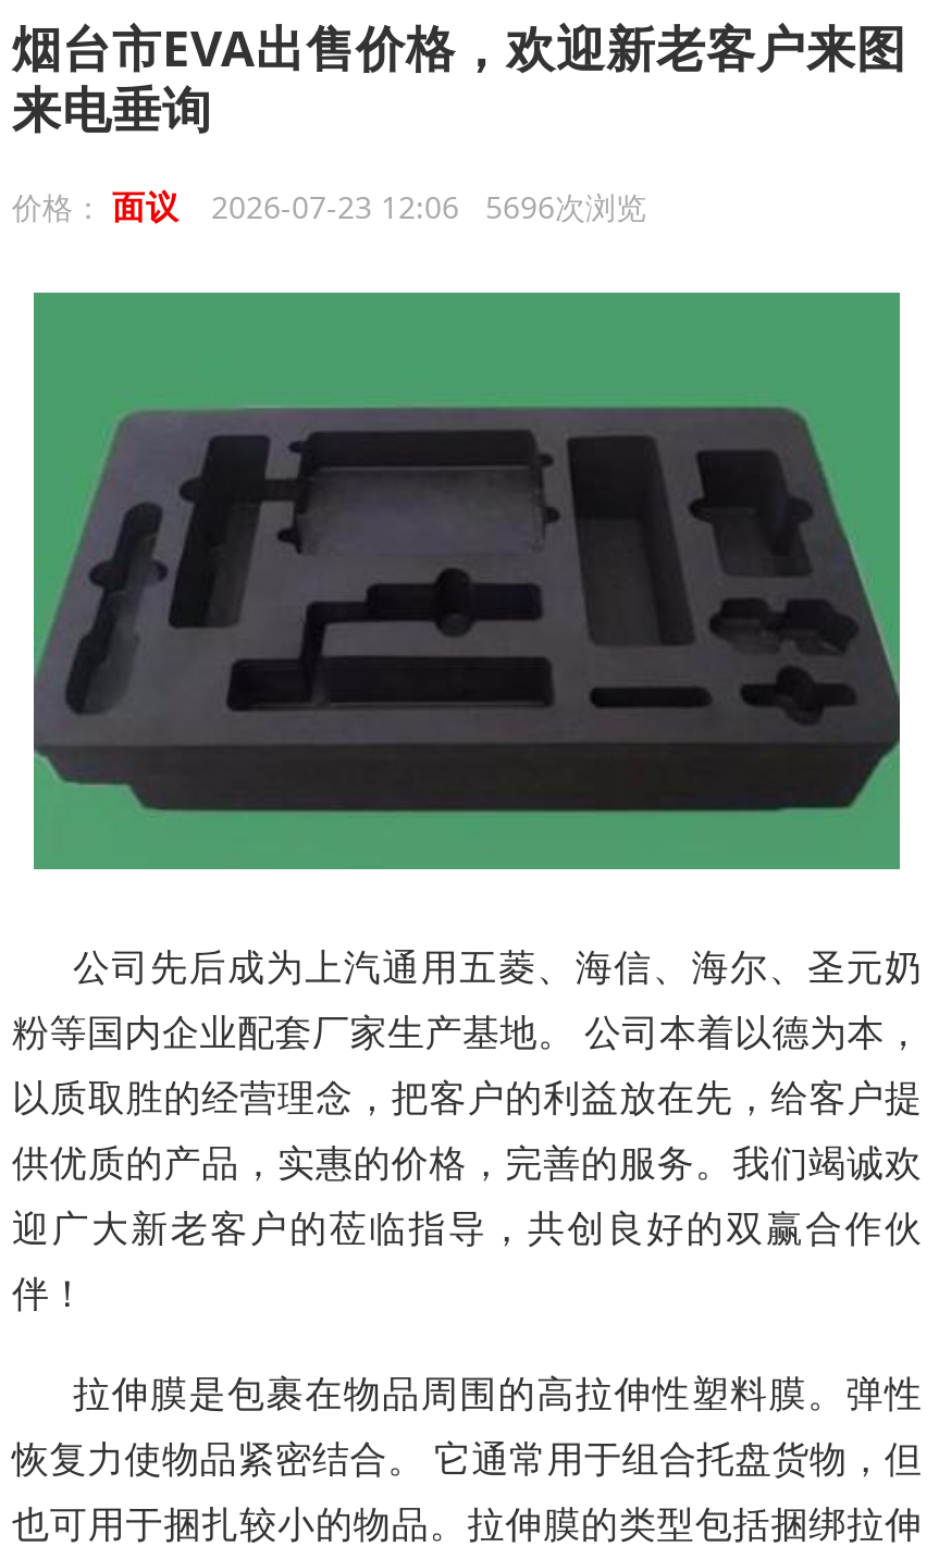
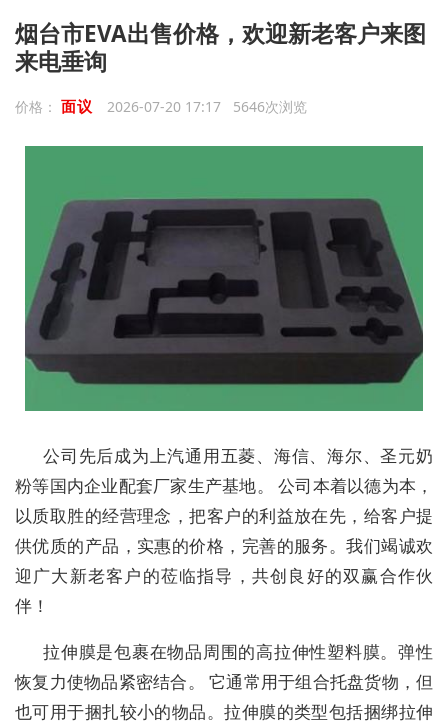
- 价格：面议 2026-07-23 12:06 5696次浏览
+ 价格：面议 2026-07-20 17:17 5646次浏览
